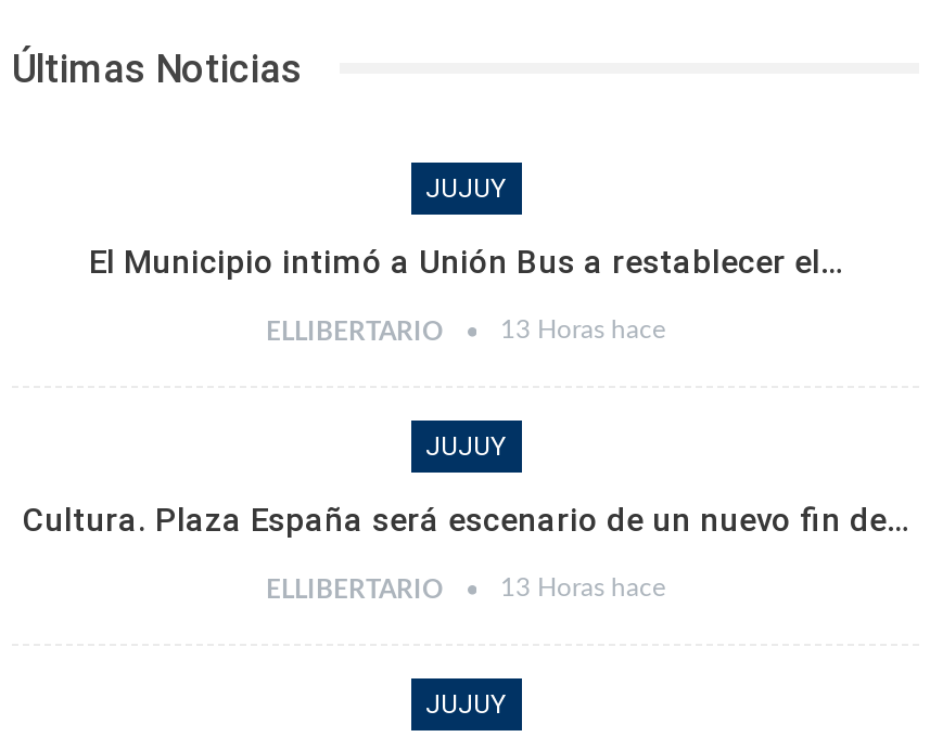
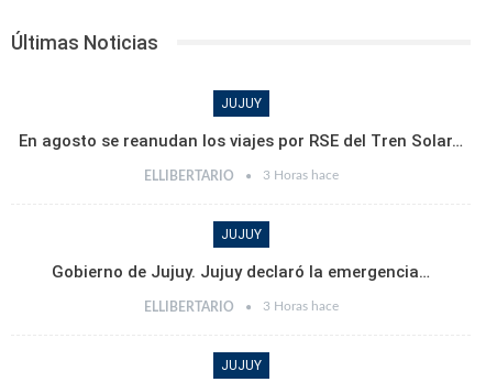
- El Municipio intimó a Unión Bus a restablecer el…
+ En agosto se reanudan los viajes por RSE del Tren Solar…

- ELLIBERTARIO 13 Horas hace
+ ELLIBERTARIO 3 Horas hace

- Cultura. Plaza España será escenario de un nuevo fin de…
+ Gobierno de Jujuy. Jujuy declaró la emergencia…

- ELLIBERTARIO 13 Horas hace
+ ELLIBERTARIO 3 Horas hace
